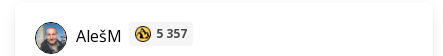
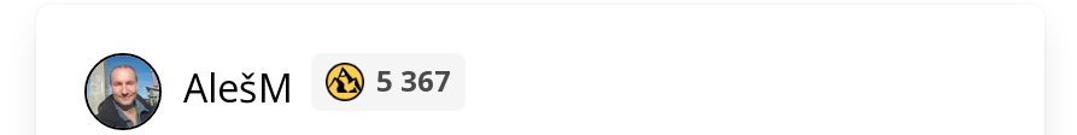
- AlešM 5 357
+ AlešM 5 367
